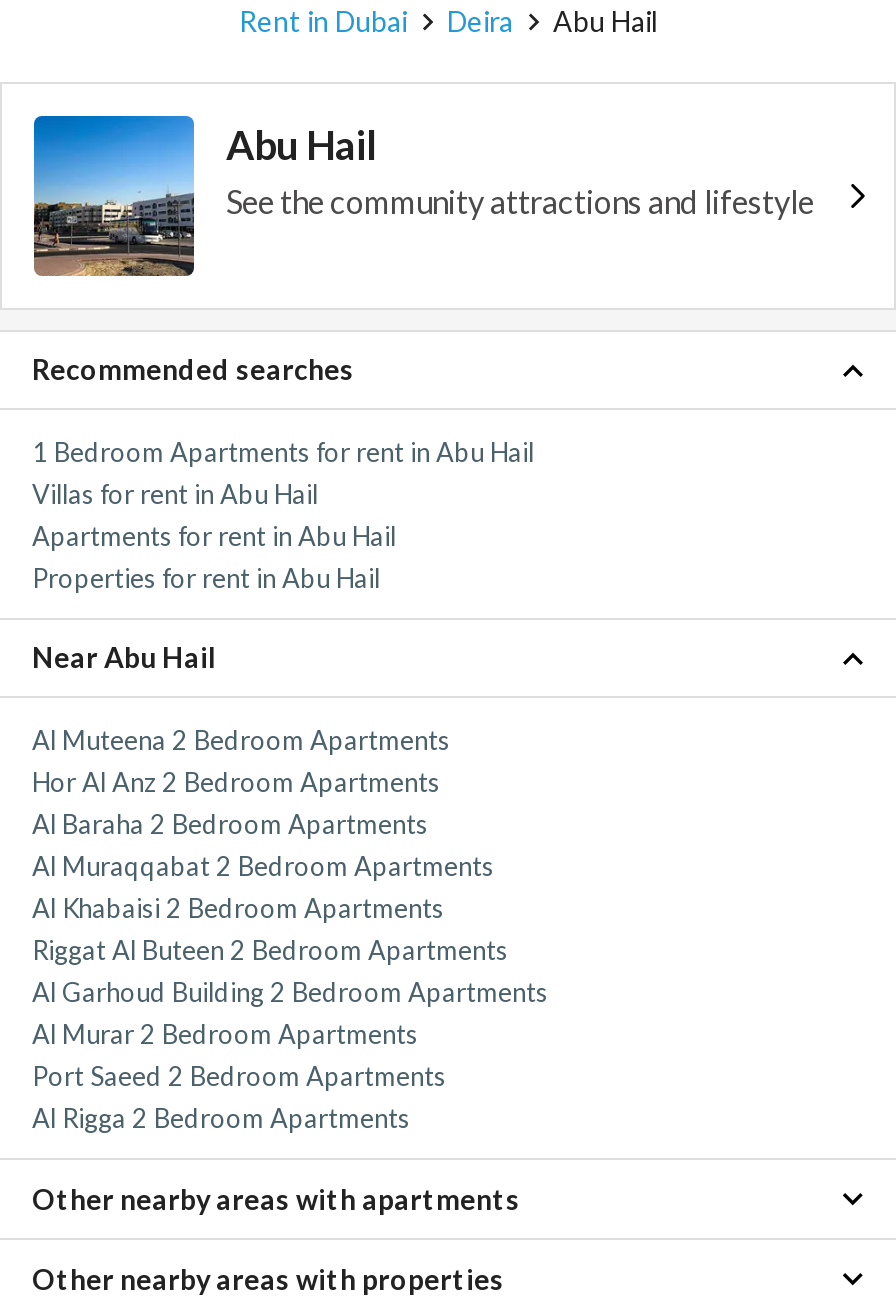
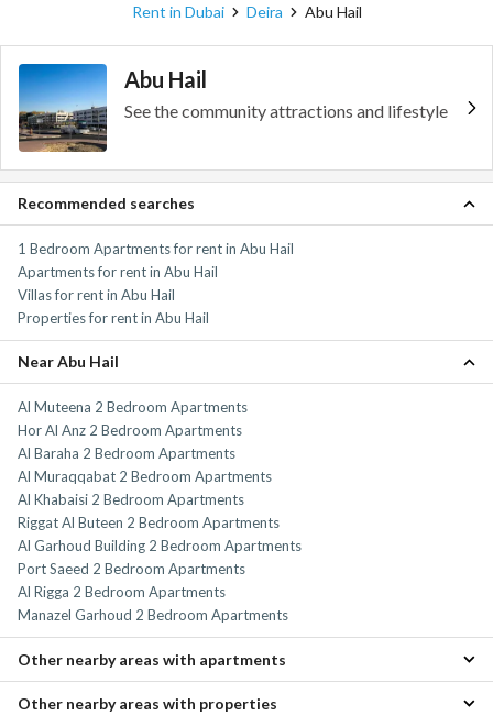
moved down: Villas for rent in Abu Hail

moved up: Apartments for rent in Abu Hail

- Al Murar 2 Bedroom Apartments

moved up: Port Saeed 2 Bedroom Apartments | Al Rigga 2 Bedroom Apartments

+ Manazel Garhoud 2 Bedroom Apartments
